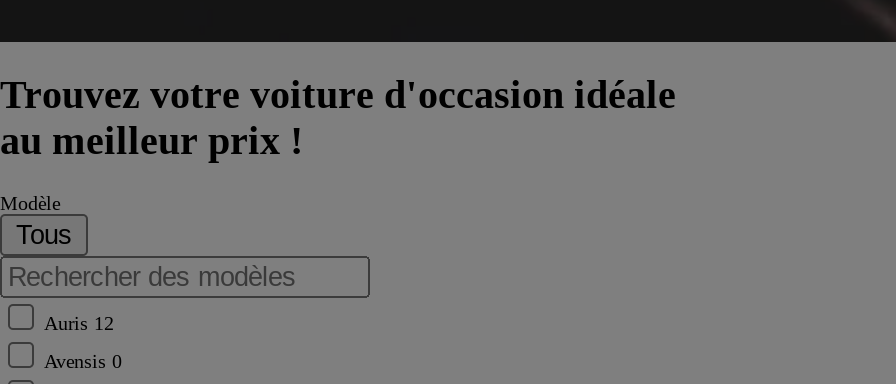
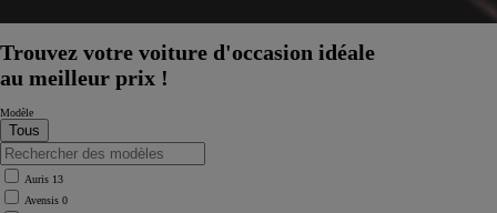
- Auris 12
+ Auris 13
